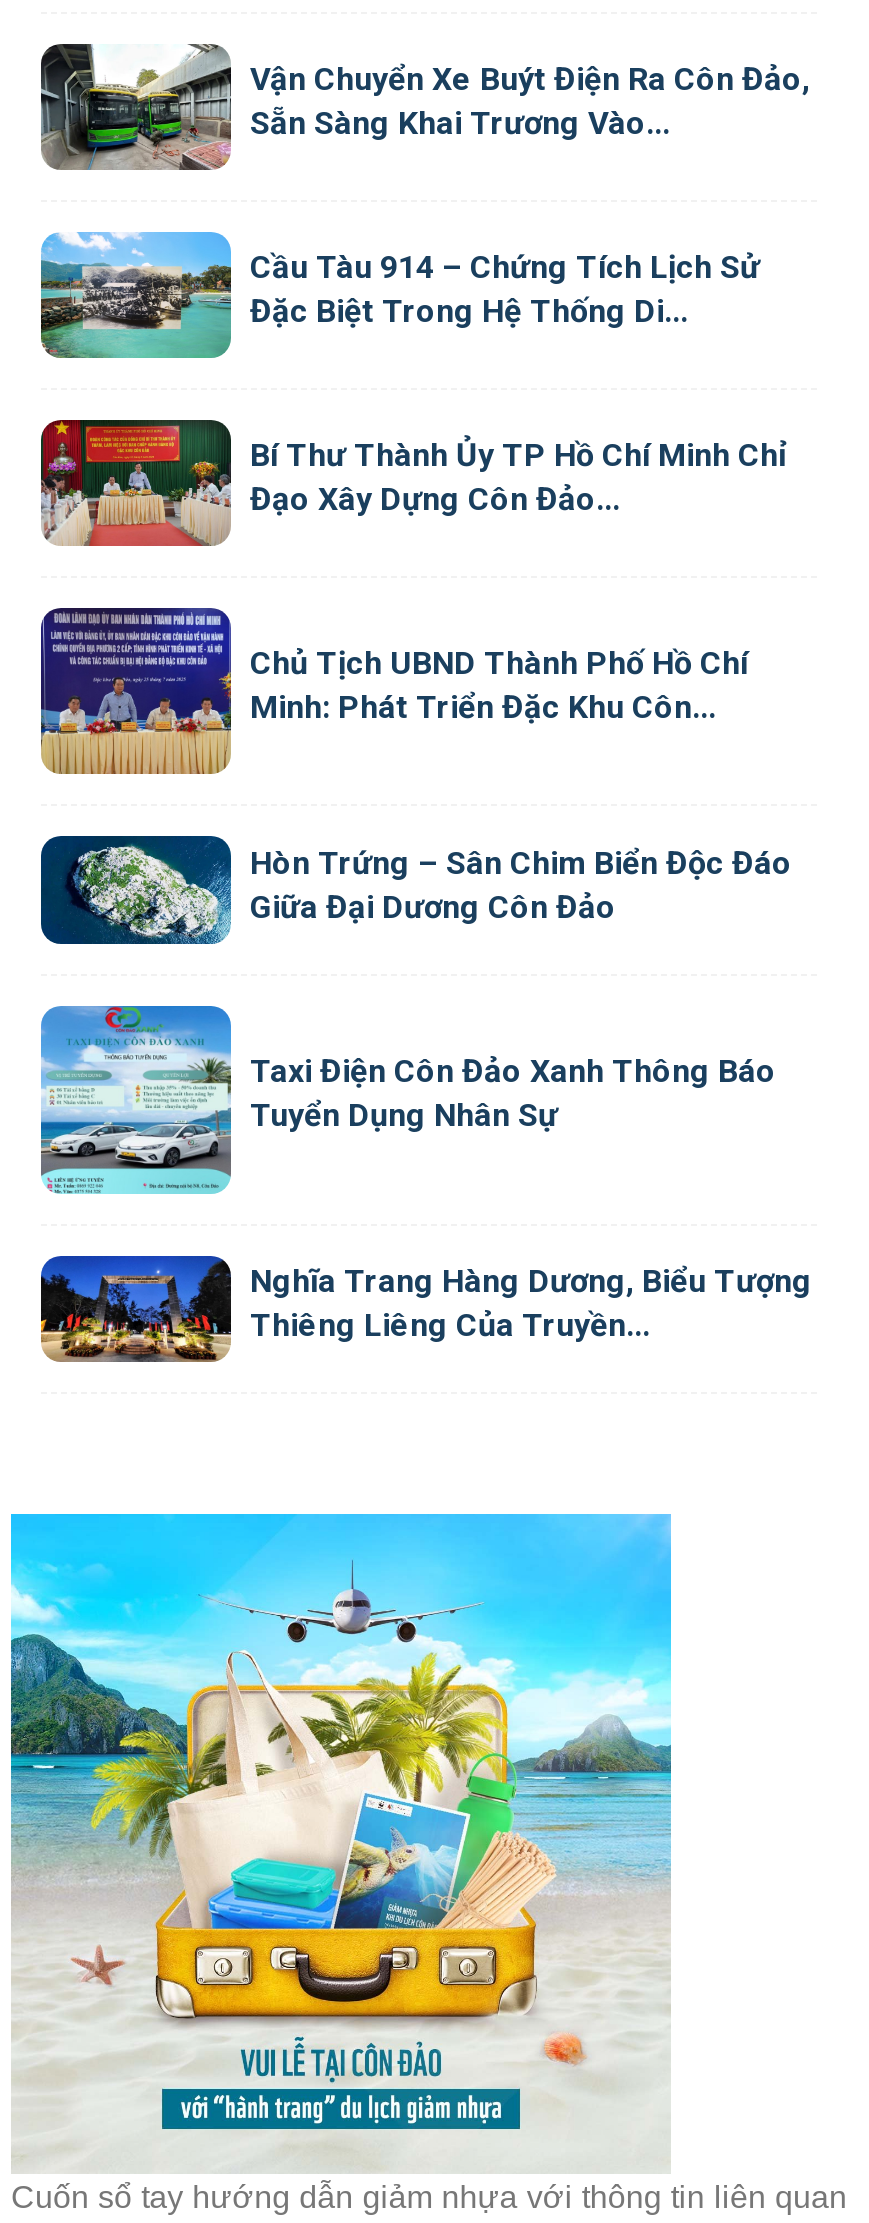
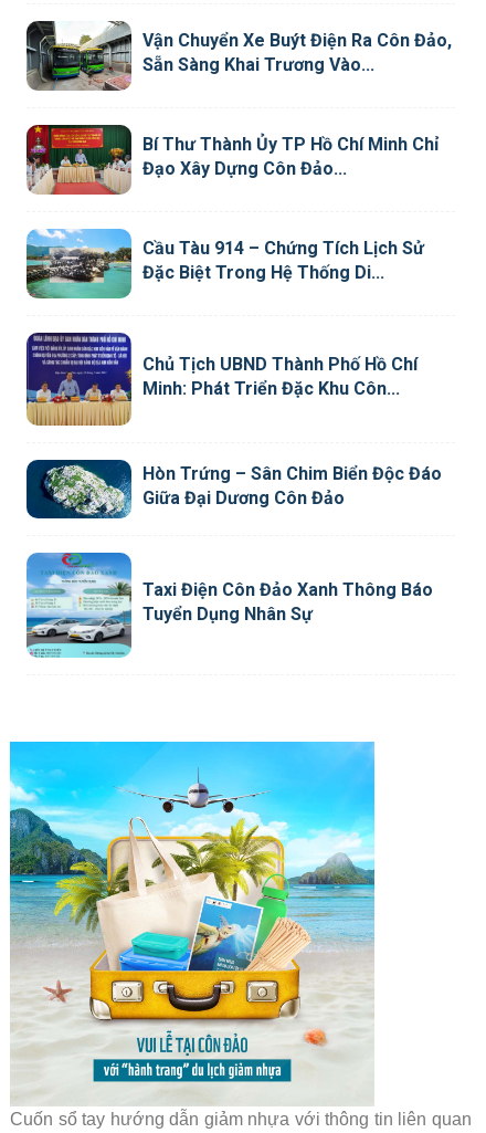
moved down: [image] | Cầu Tàu 914 – Chứng Tích Lịch Sử | Đặc Biệt Trong Hệ Thống Di...

- [image]
- Nghĩa Trang Hàng Dương, Biểu Tượng
- Thiêng Liêng Của Truyền...
